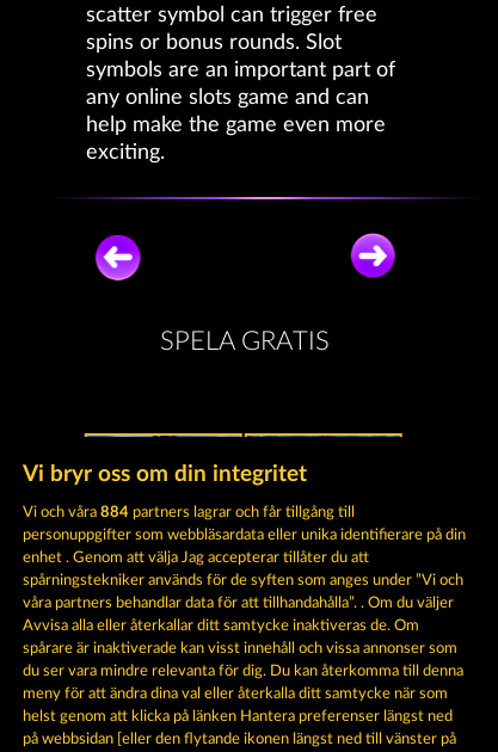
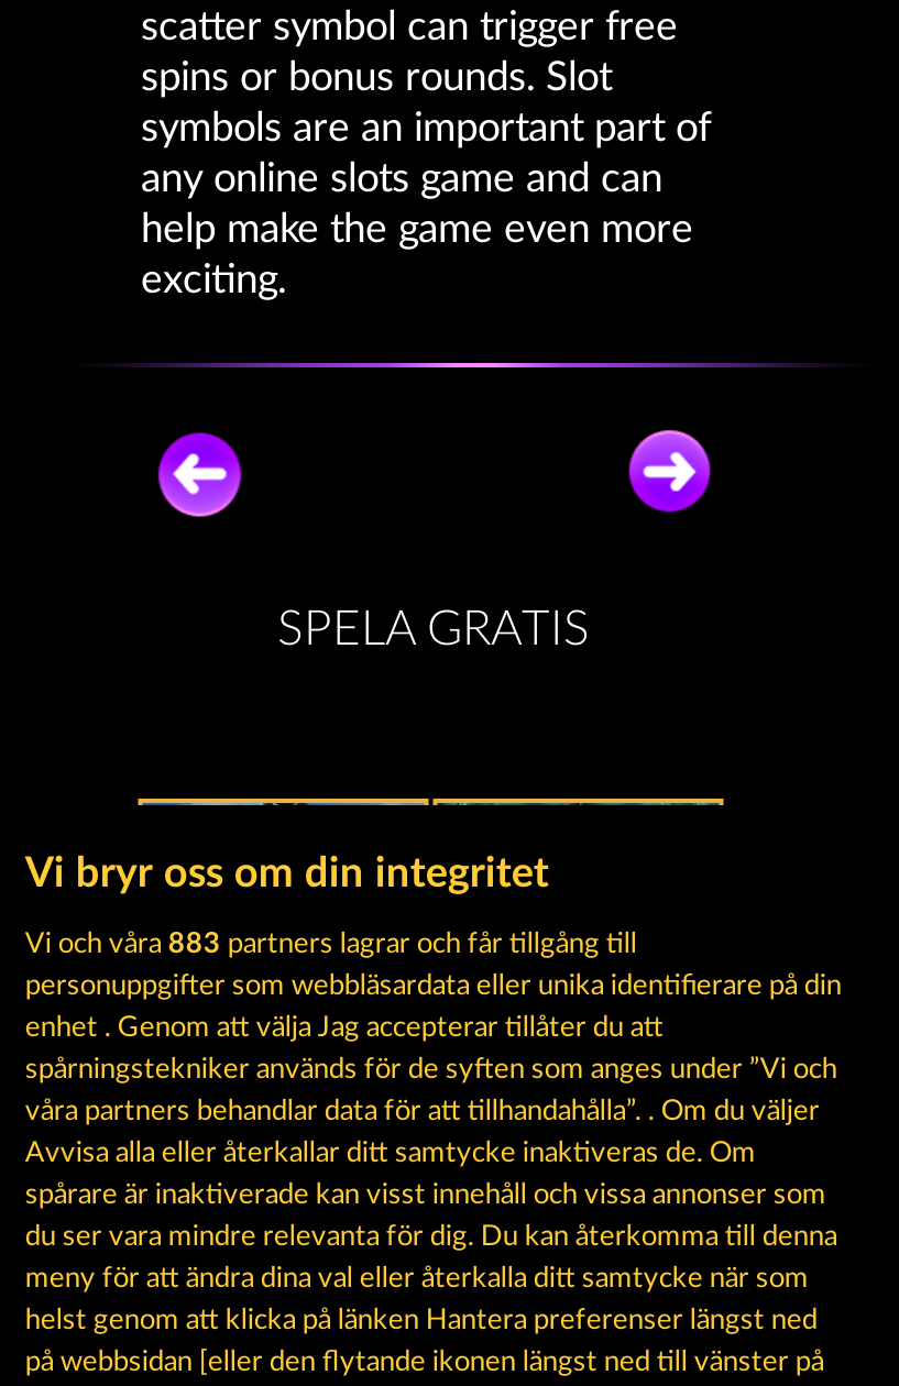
- Vi och våra 884 partners lagrar och får tillgång till
+ Vi och våra 883 partners lagrar och får tillgång till
